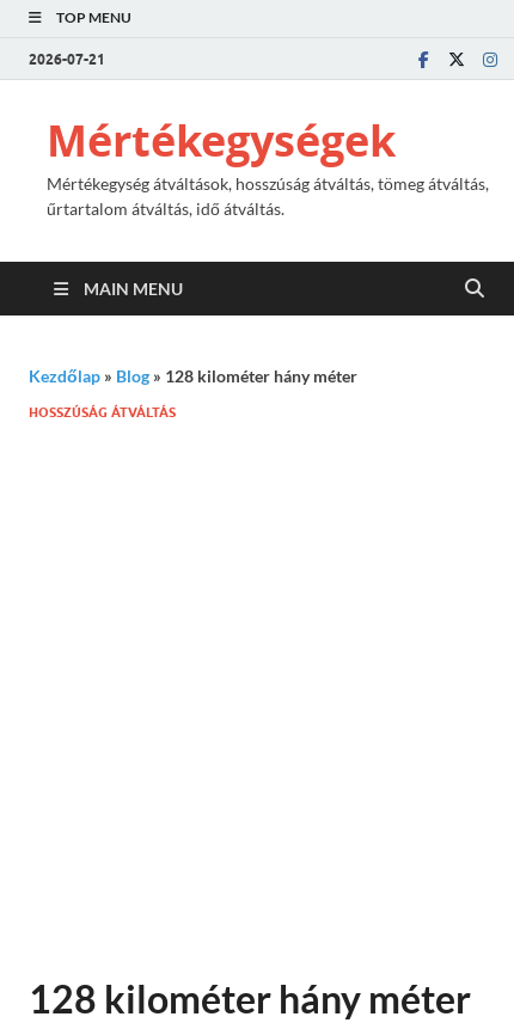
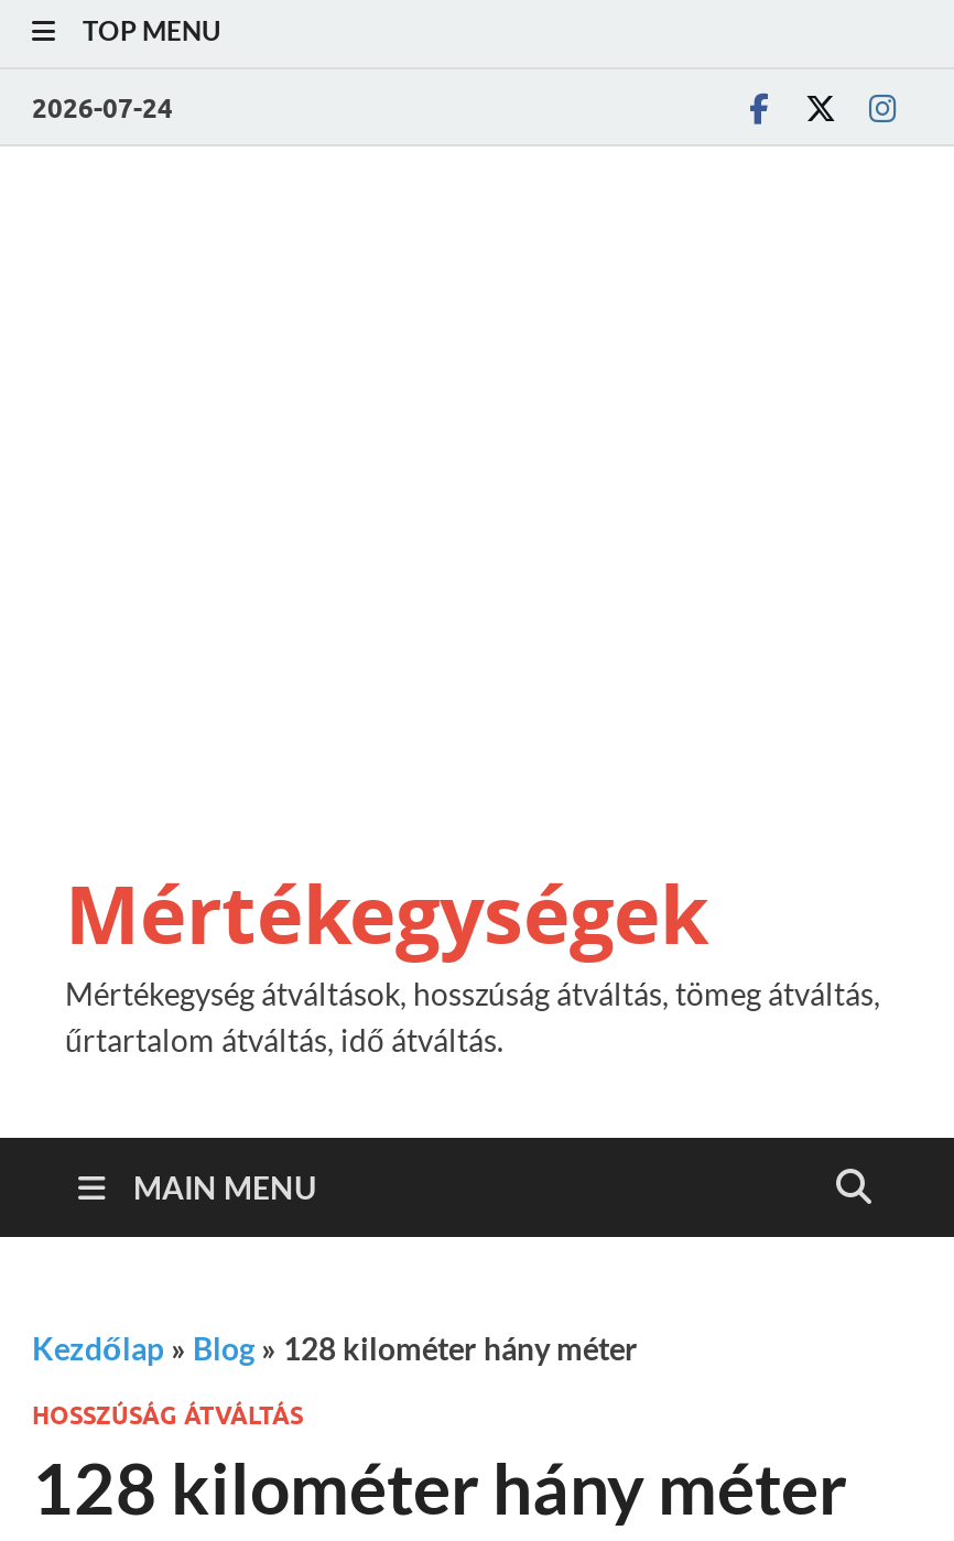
- 2026-07-21
+ 2026-07-24

moved down: Mértékegységek | Mértékegység átváltások, hosszúság átváltás, tömeg átváltás, | űrtartalom átváltás, idő átváltás. | MAIN MENU | Kezdőlap» Blog» 128 kilométer hány méter | HOSSZÚSÁG ÁTVÁLTÁS
